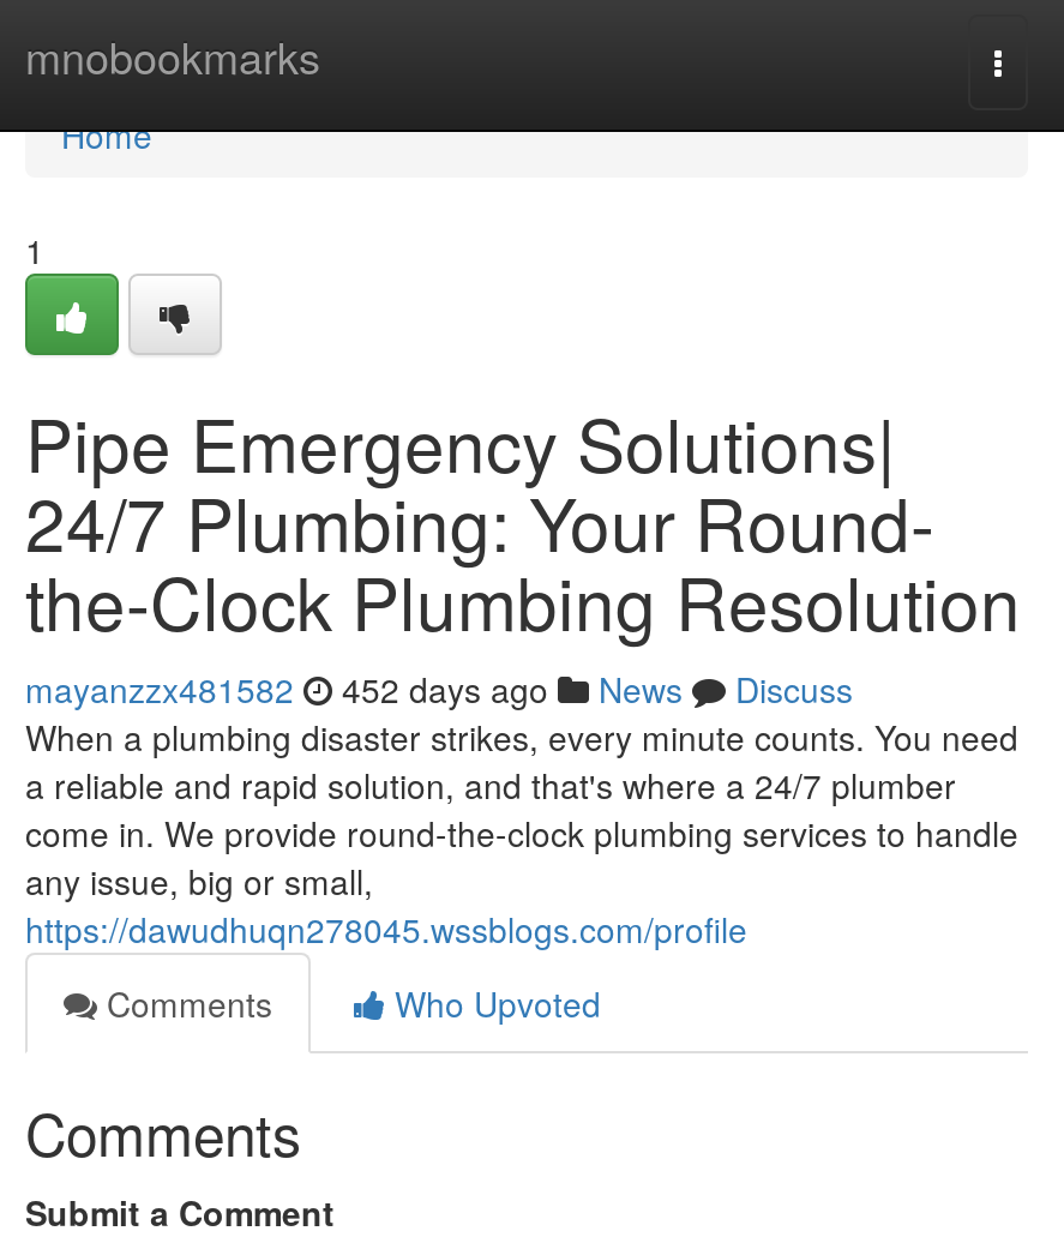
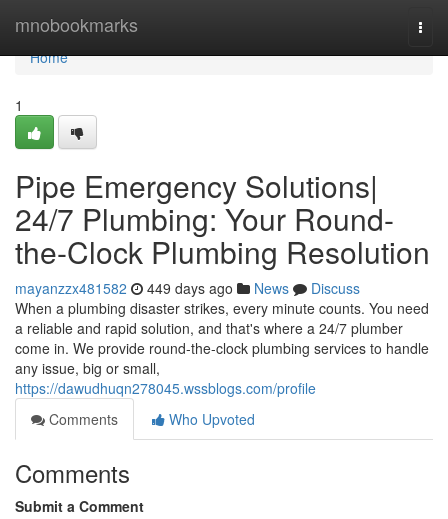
- mayanzzx481582 452 days ago News Discuss
+ mayanzzx481582 449 days ago News Discuss
